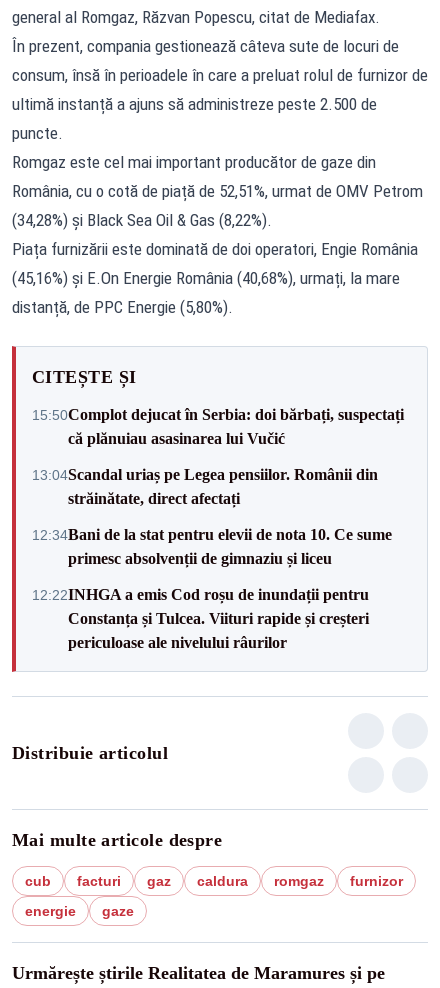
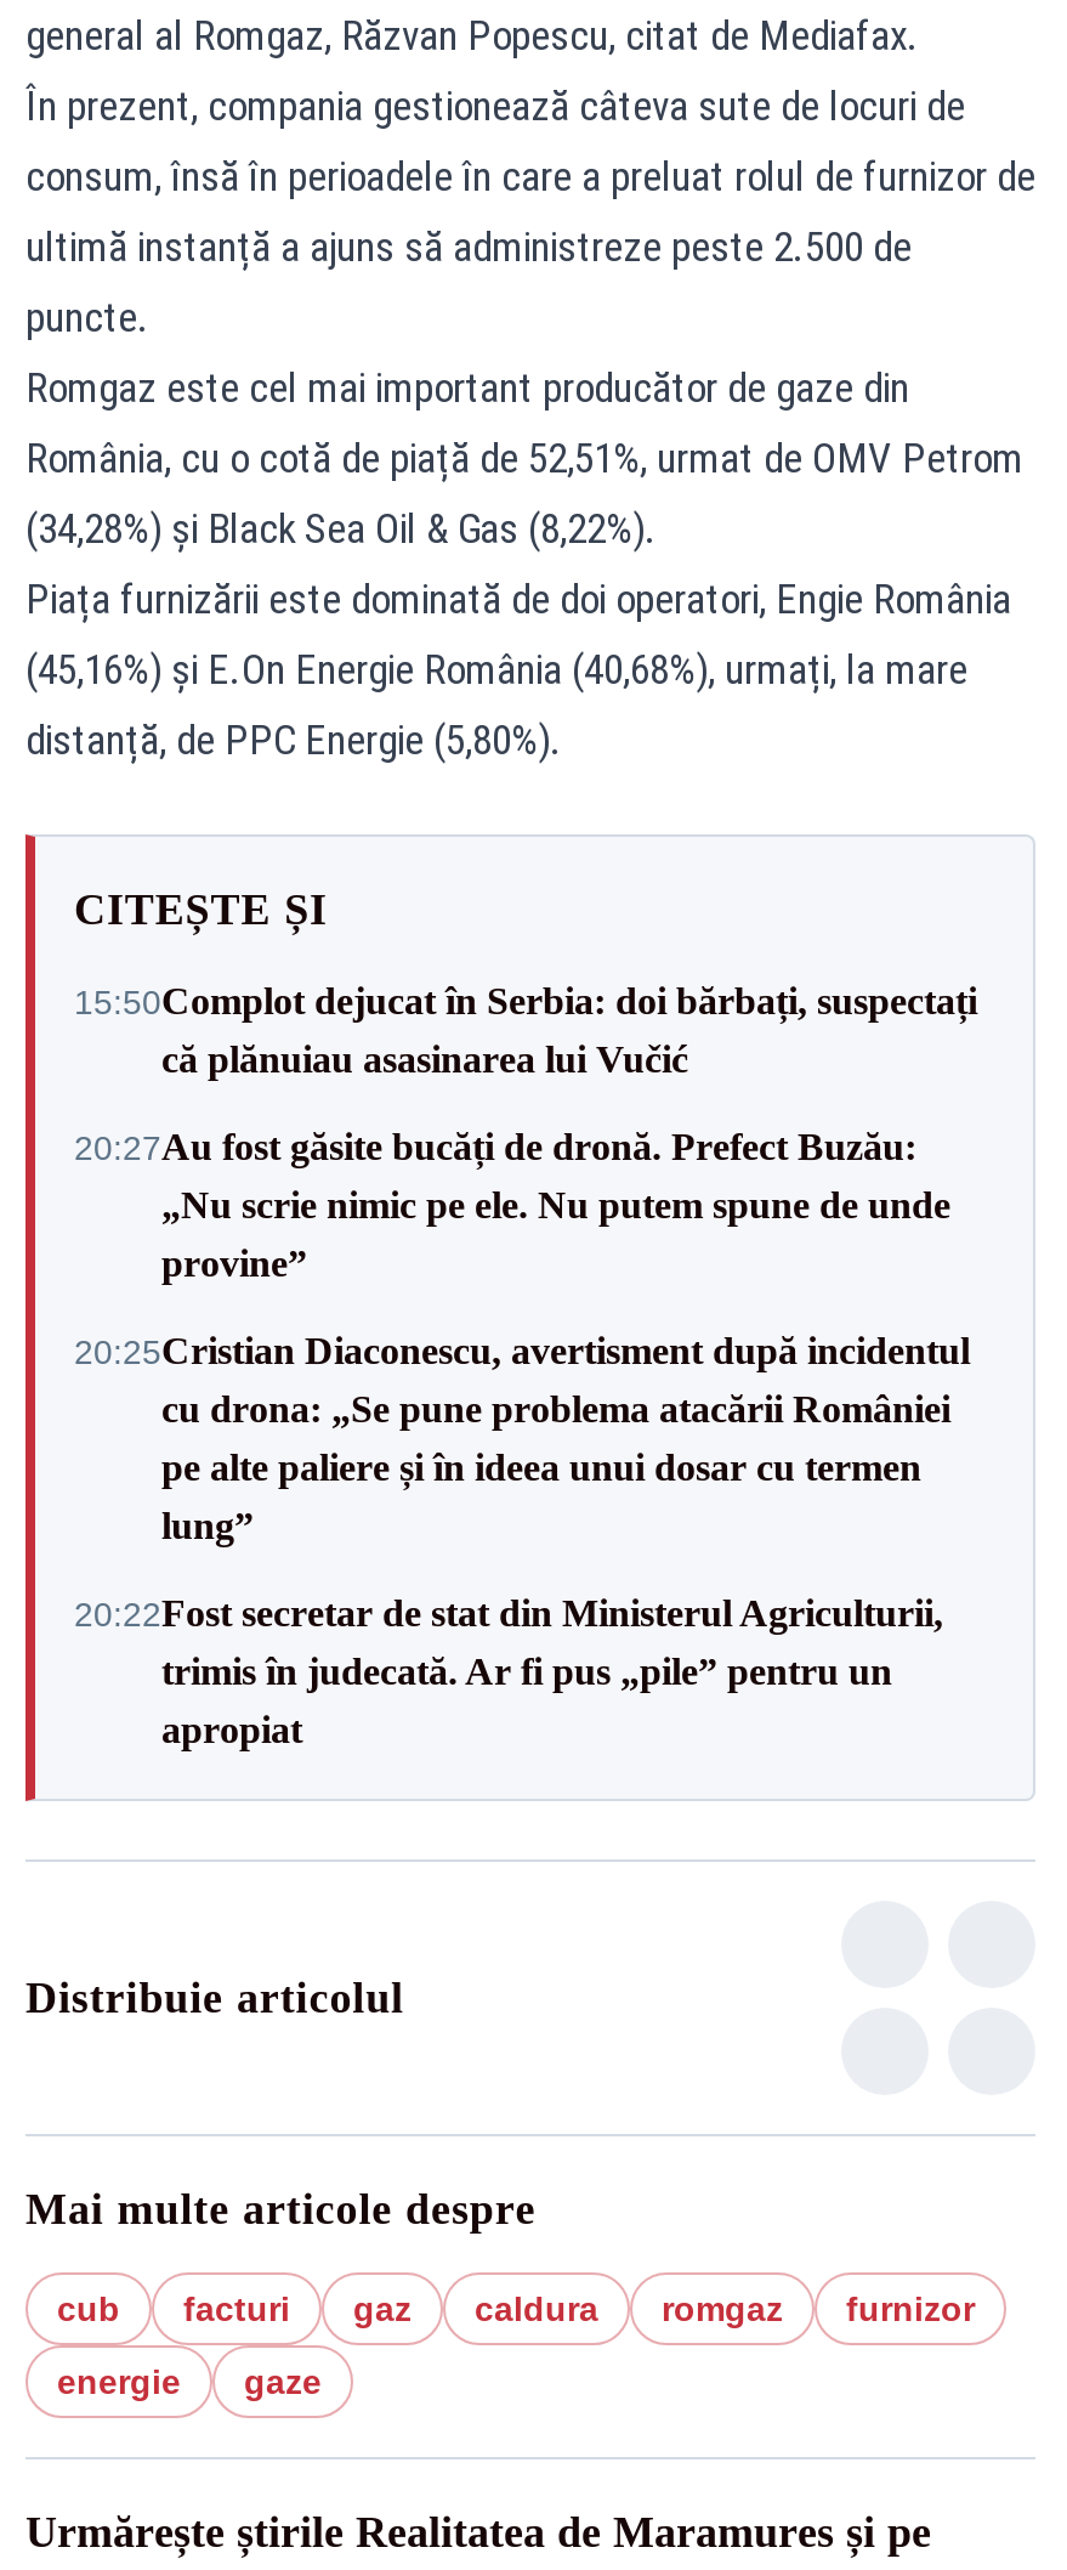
- 13:04Scandal uriaș pe Legea pensiilor. Românii din
- străinătate, direct afectați
+ 20:27Au fost găsite bucăți de dronă. Prefect Buzău:
+ „Nu scrie nimic pe ele. Nu putem spune de unde
+ provine”

- 12:34Bani de la stat pentru elevii de nota 10. Ce sume
- primesc absolvenții de gimnaziu și liceu
+ 20:25Cristian Diaconescu, avertisment după incidentul
+ cu drona: „Se pune problema atacării României
+ pe alte paliere și în ideea unui dosar cu termen
+ lung”

- 12:22INHGA a emis Cod roșu de inundații pentru
- Constanța și Tulcea. Viituri rapide și creșteri
- periculoase ale nivelului râurilor
+ 20:22Fost secretar de stat din Ministerul Agriculturii,
+ trimis în judecată. Ar fi pus „pile” pentru un
+ apropiat
